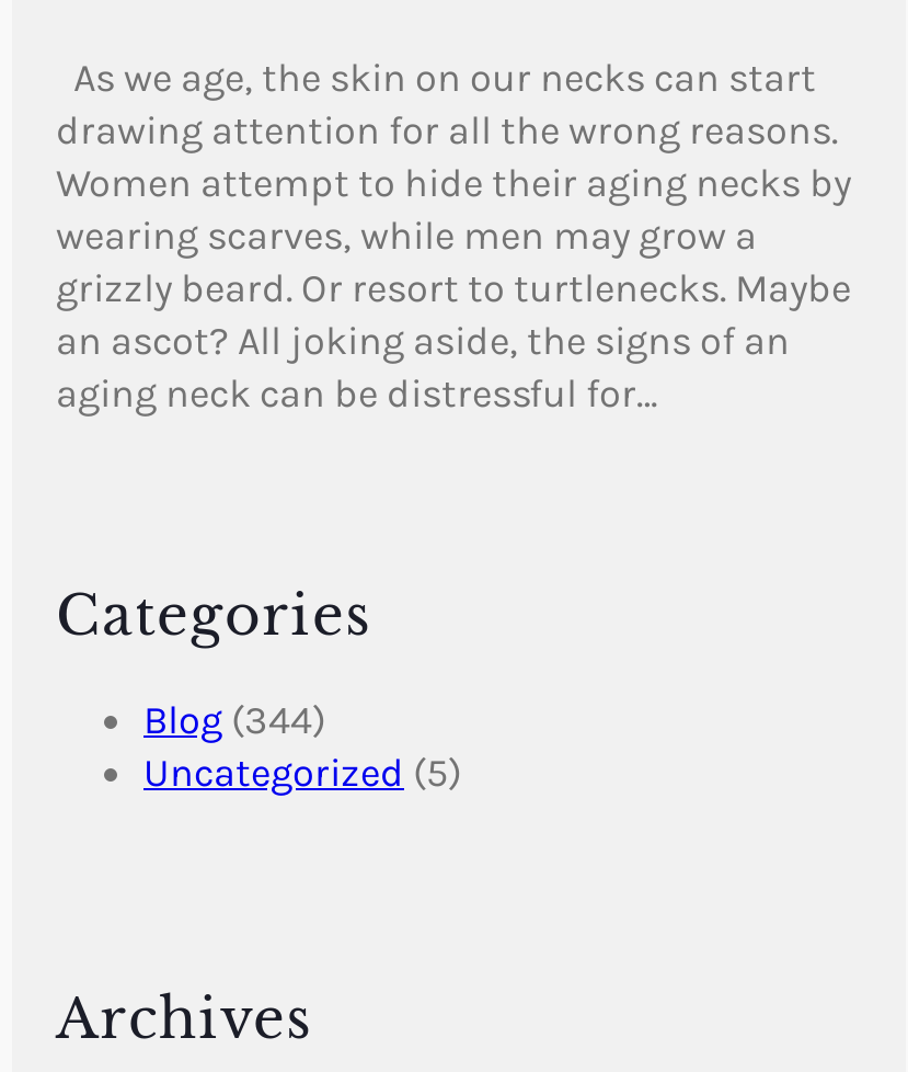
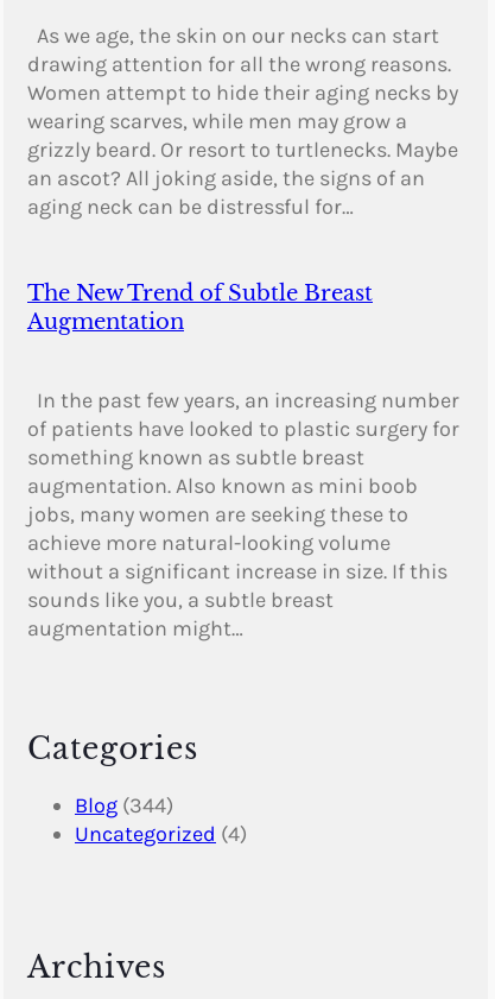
+ The New Trend of Subtle Breast
+ Augmentation
+ In the past few years, an increasing number
+ of patients have looked to plastic surgery for
+ something known as subtle breast
+ augmentation. Also known as mini boob
+ jobs, many women are seeking these to
+ achieve more natural-looking volume
+ without a significant increase in size. If this
+ sounds like you, a subtle breast
+ augmentation might…

- Uncategorized (5)
+ Uncategorized (4)
